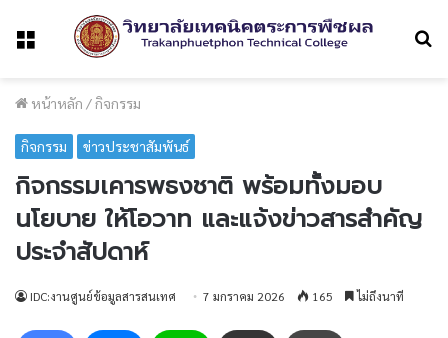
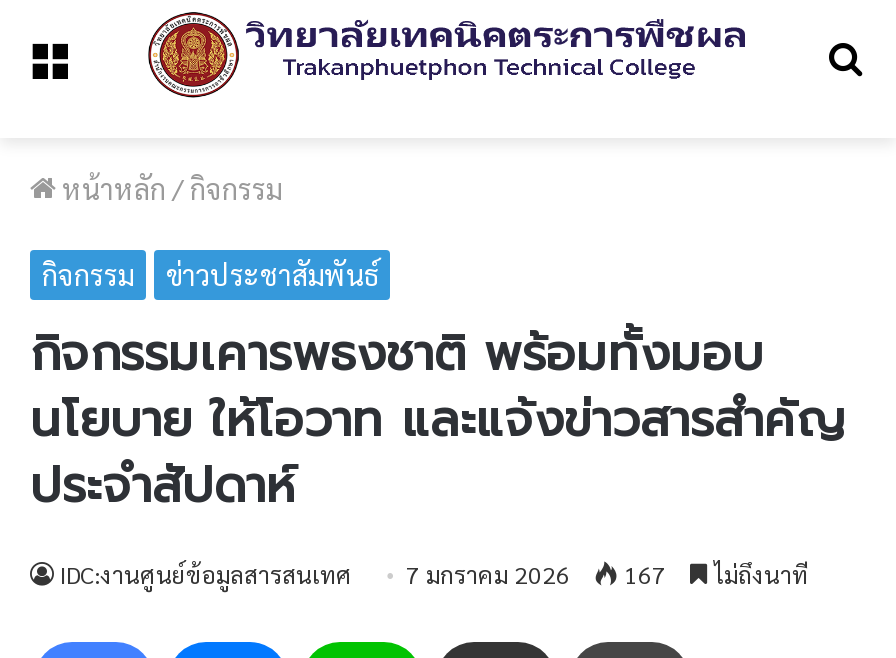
- 165
+ 167
